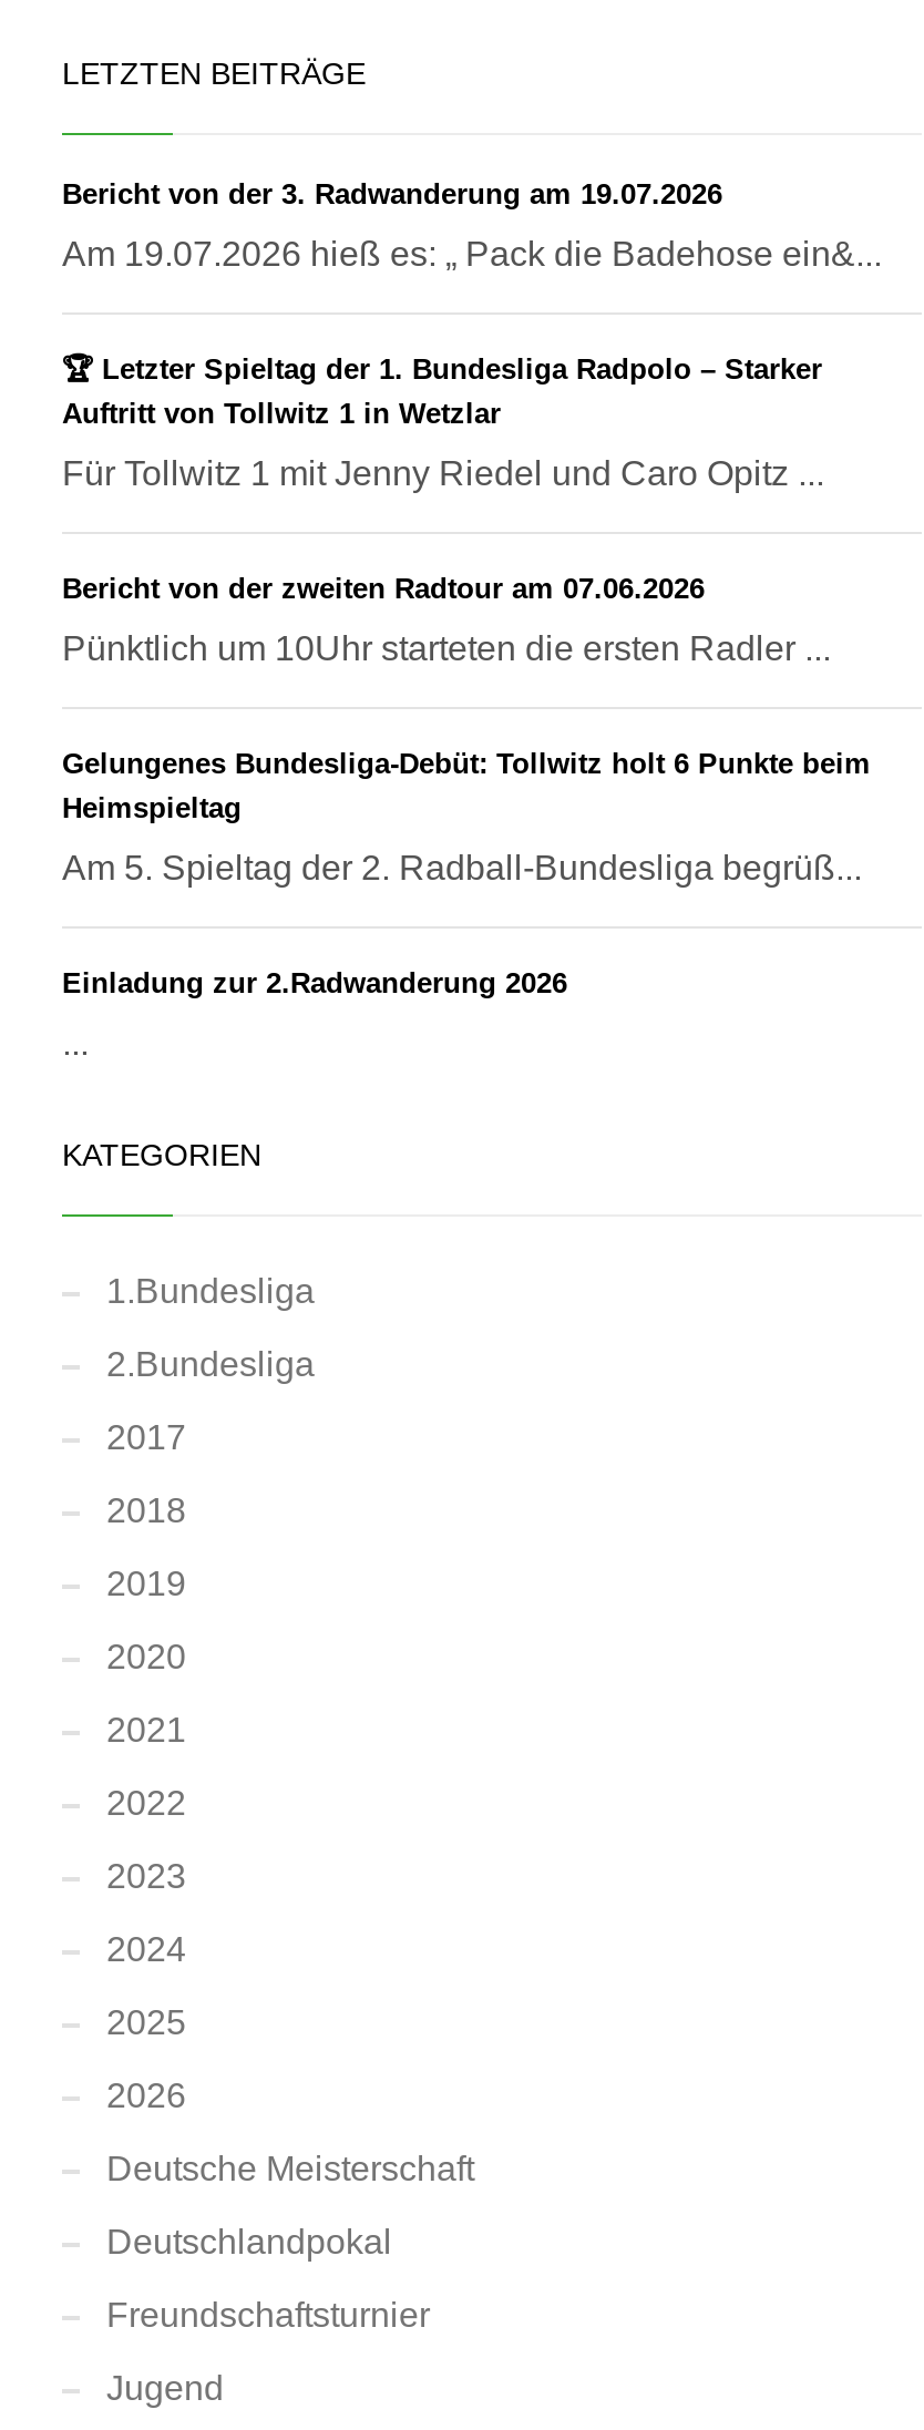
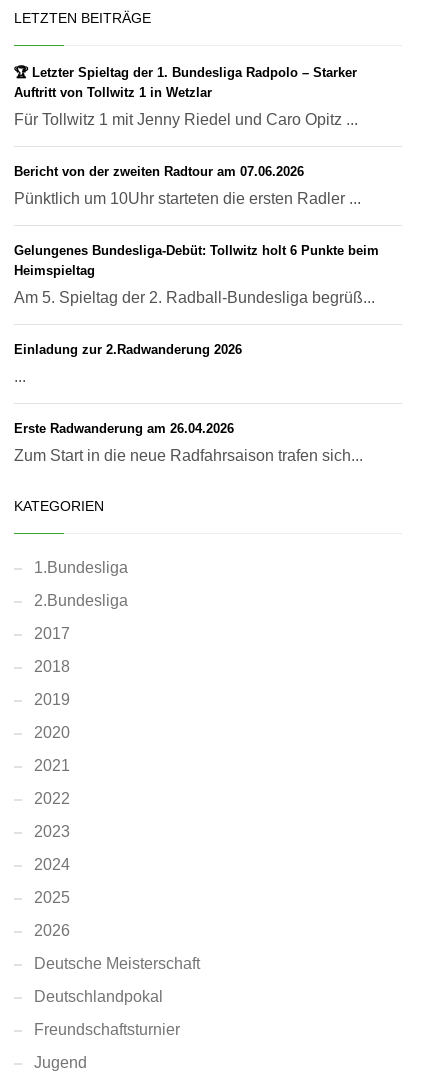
- Bericht von der 3. Radwanderung am 19.07.2026
- Am 19.07.2026 hieß es: „ Pack die Badehose ein&...

moved up: Auftritt von Tollwitz 1 in Wetzlar | Für Tollwitz 1 mit Jenny Riedel und Caro Opitz ... | Bericht von der zweiten Radtour am 07.06.2026 | Pünktlich um 10Uhr starteten die ersten Radler ... | Gelungenes Bundesliga-Debüt: Tollwitz holt 6 Punkte beim | Heimspieltag | Am 5. Spieltag der 2. Radball-Bundesliga begrüß... | Einladung zur 2.Radwanderung 2026

+ Erste Radwanderung am 26.04.2026
+ Zum Start in die neue Radfahrsaison trafen sich...
